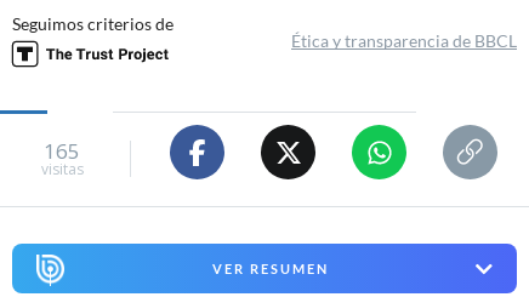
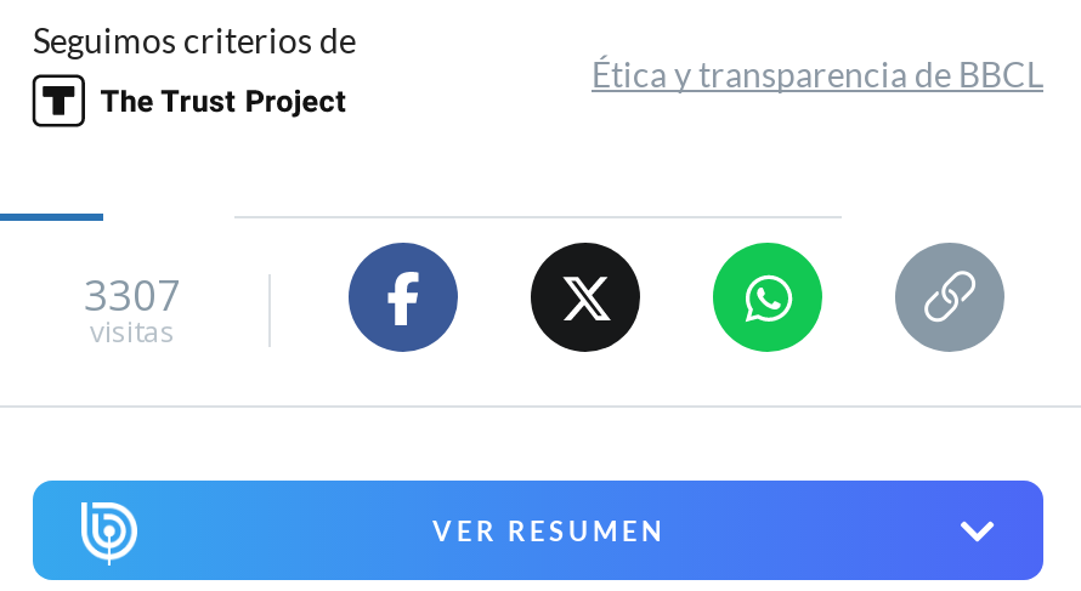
- 165
+ 3307
